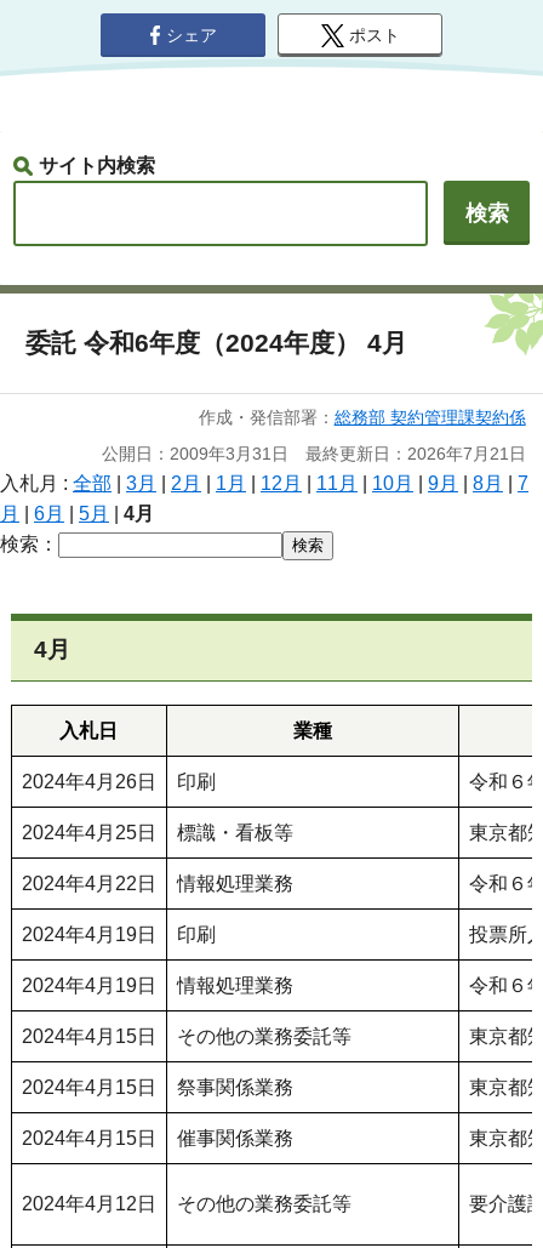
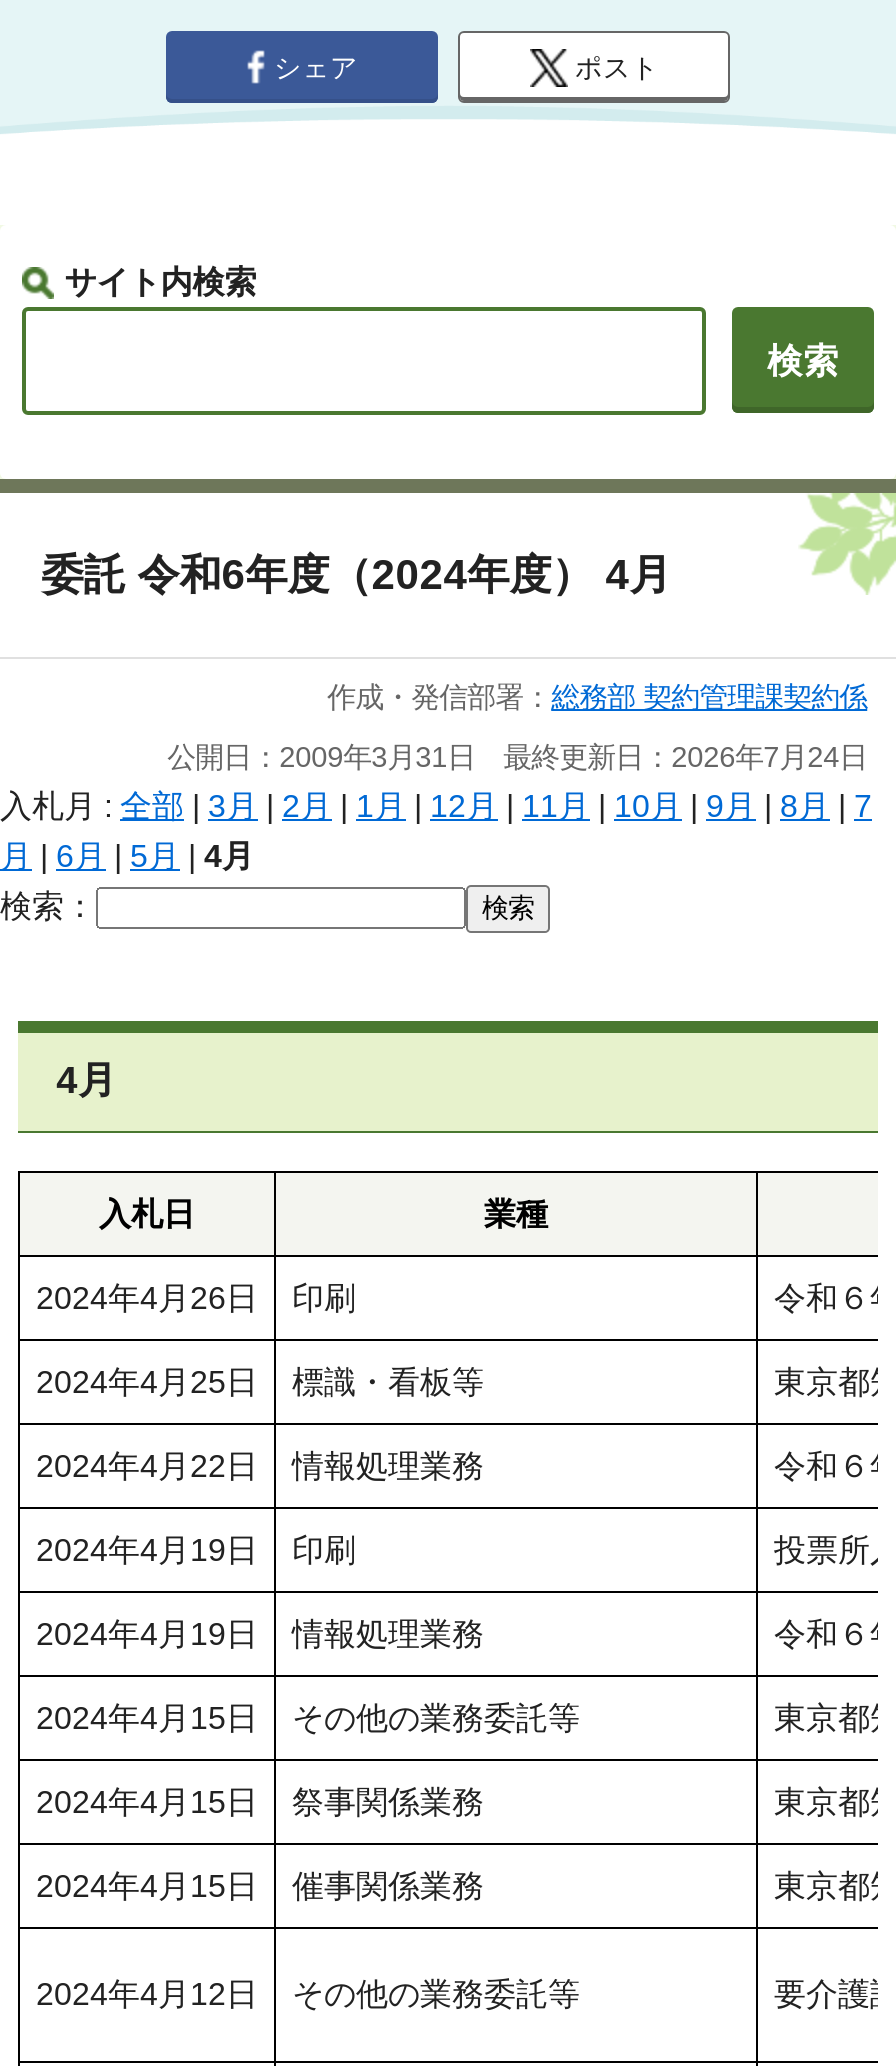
- 公開日：2009年3月31日 最終更新日：2026年7月21日
+ 公開日：2009年3月31日 最終更新日：2026年7月24日
